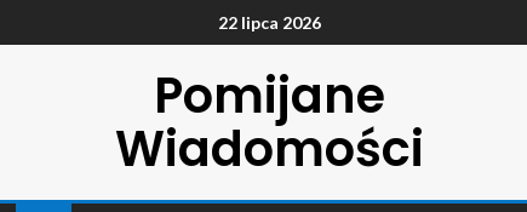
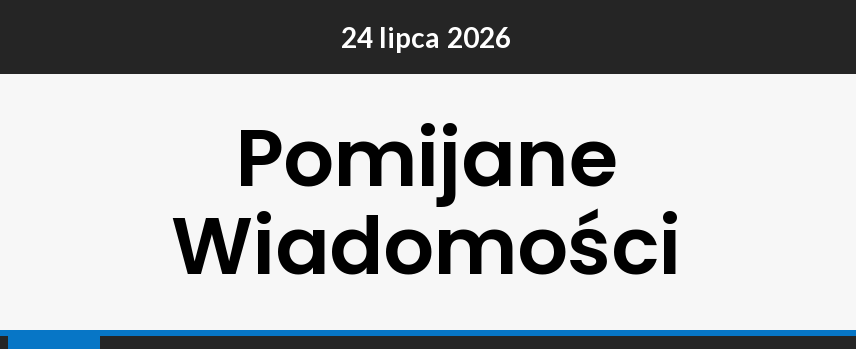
- 22 lipca 2026
+ 24 lipca 2026
